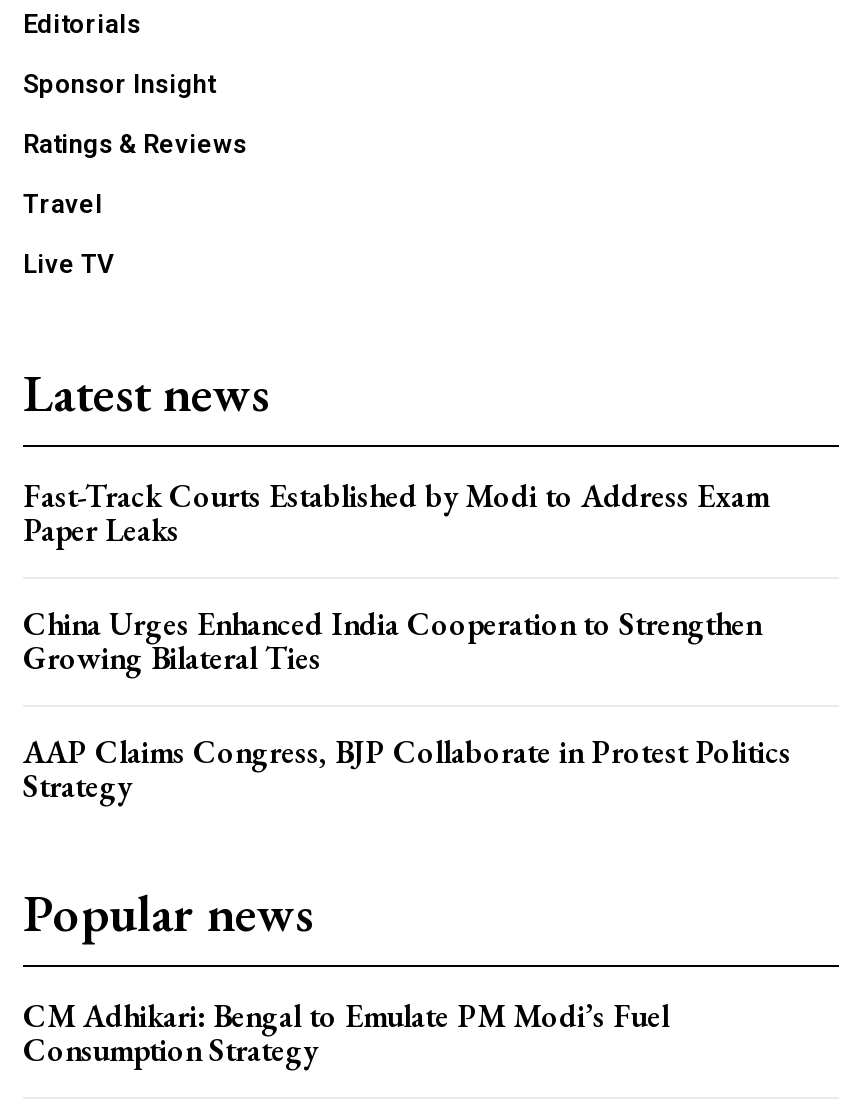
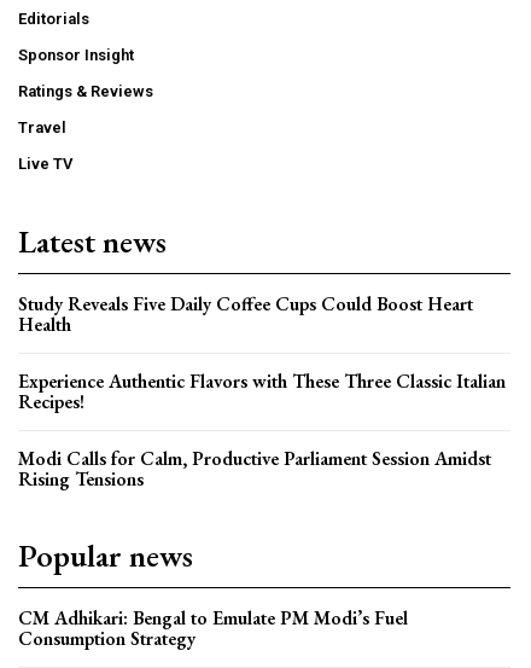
- Fast-Track Courts Established by Modi to Address Exam
- Paper Leaks
+ Study Reveals Five Daily Coffee Cups Could Boost Heart
+ Health

- China Urges Enhanced India Cooperation to Strengthen
- Growing Bilateral Ties
+ Experience Authentic Flavors with These Three Classic Italian
+ Recipes!

- AAP Claims Congress, BJP Collaborate in Protest Politics
- Strategy
+ Modi Calls for Calm, Productive Parliament Session Amidst
+ Rising Tensions
